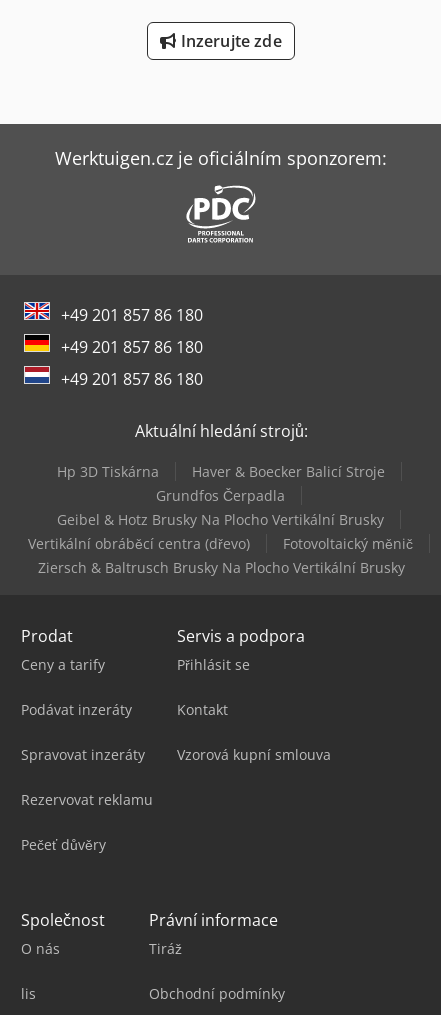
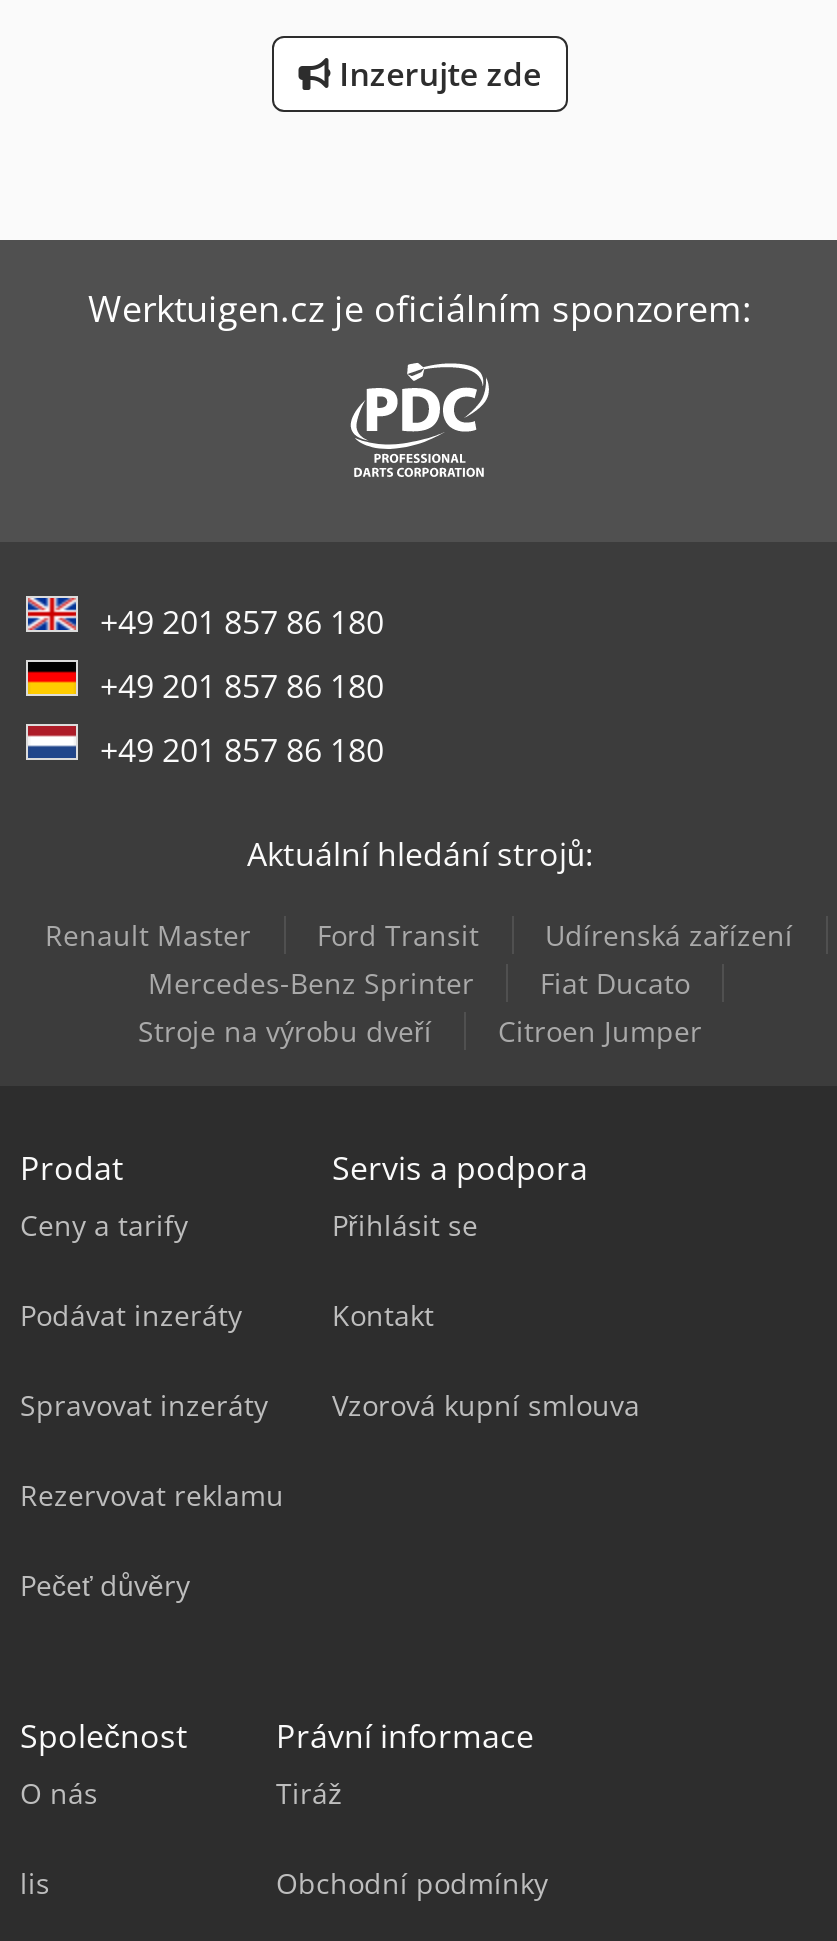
- Hp 3D Tiskárna
- Haver & Boecker Balicí Stroje
- Grundfos Čerpadla
- Geibel & Hotz Brusky Na Plocho Vertikální Brusky
- Vertikální obráběcí centra (dřevo)
- Fotovoltaický měnič
- Ziersch & Baltrusch Brusky Na Plocho Vertikální Brusky
+ Renault Master
+ Ford Transit
+ Udírenská zařízení
+ Mercedes-Benz Sprinter
+ Fiat Ducato
+ Stroje na výrobu dveří
+ Citroen Jumper
